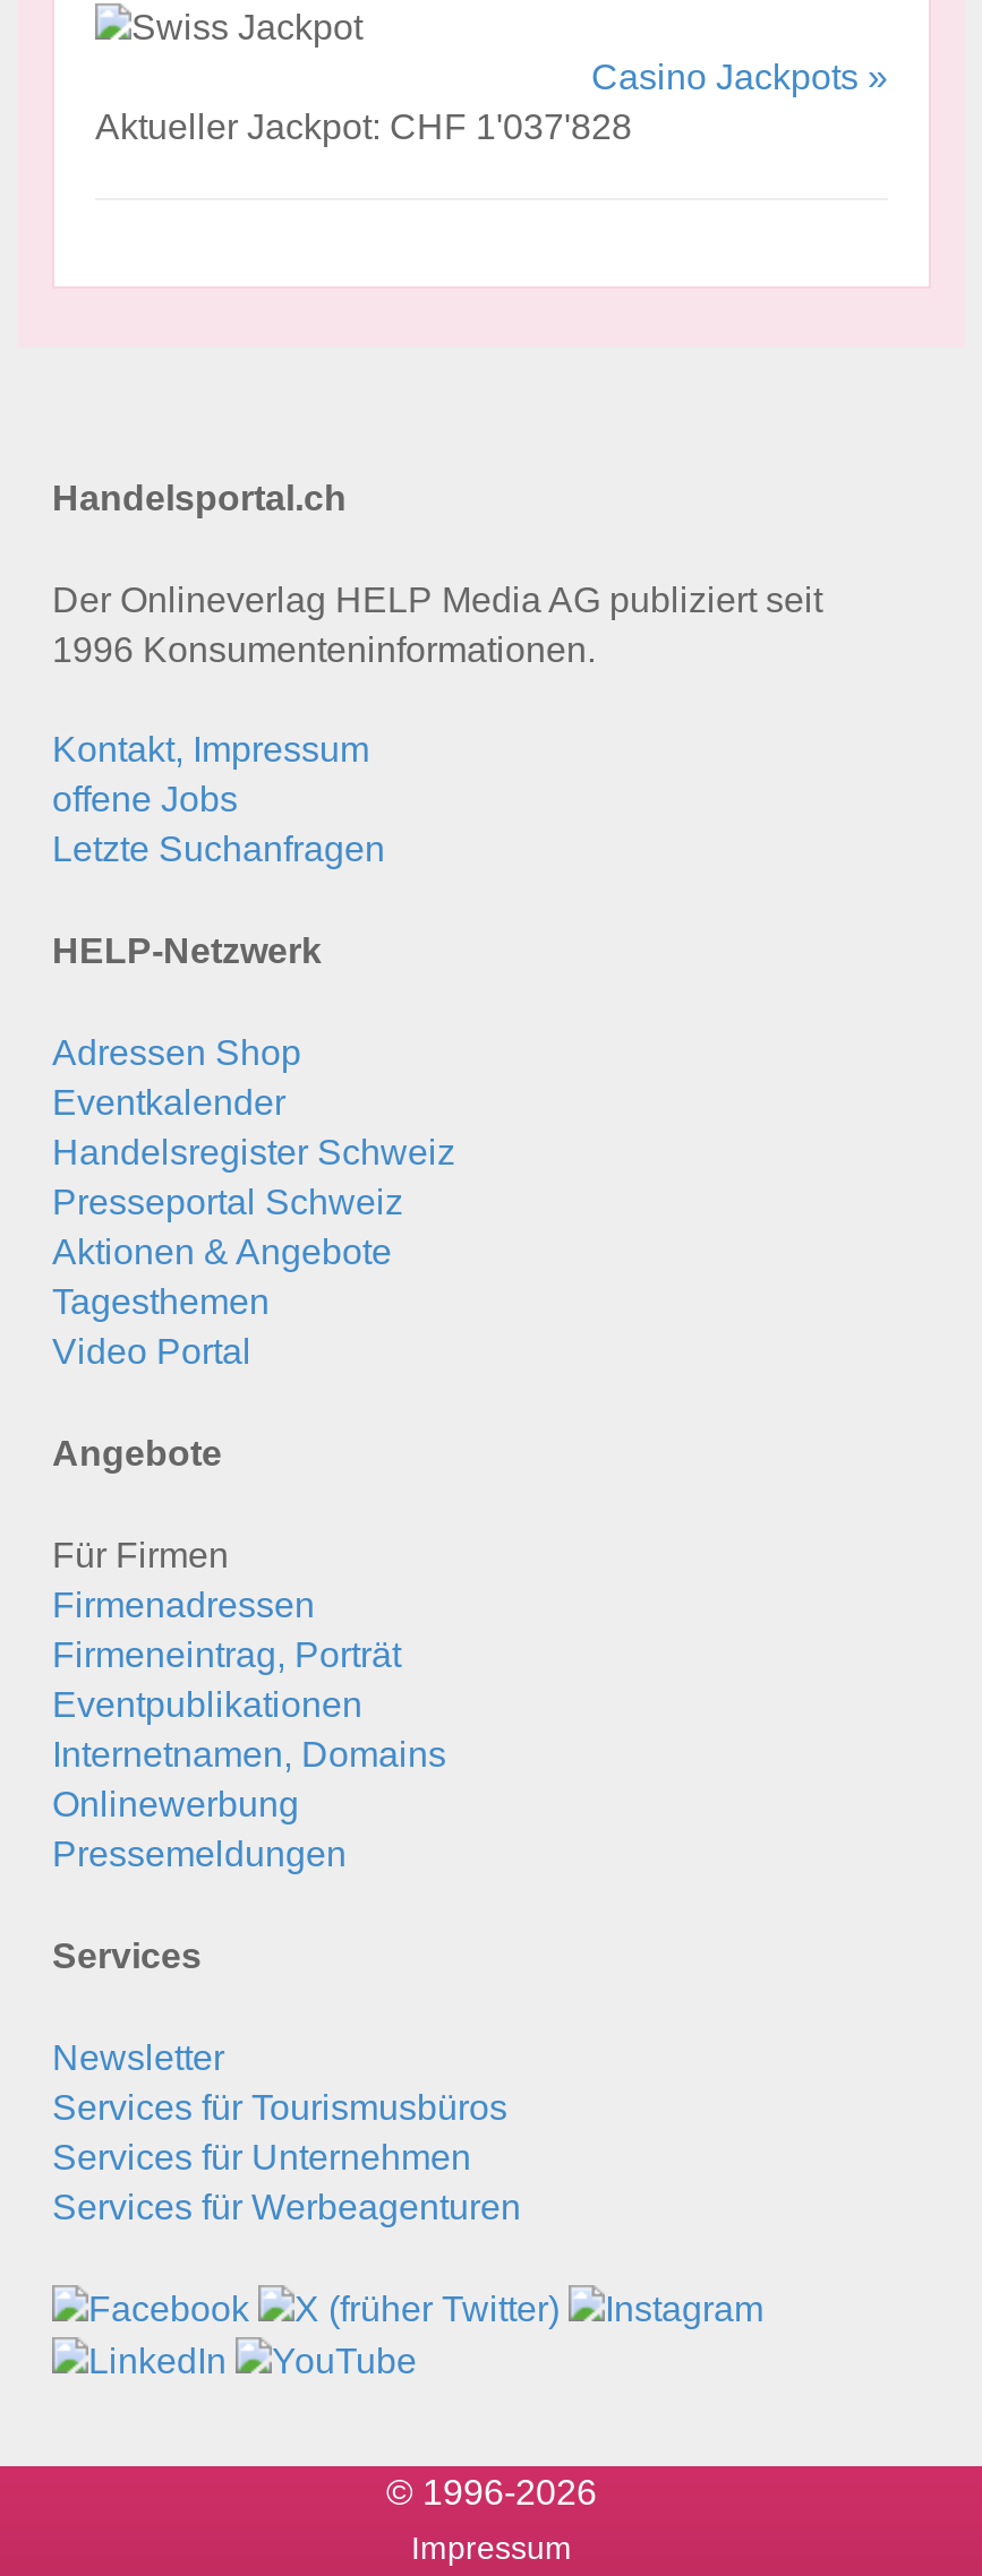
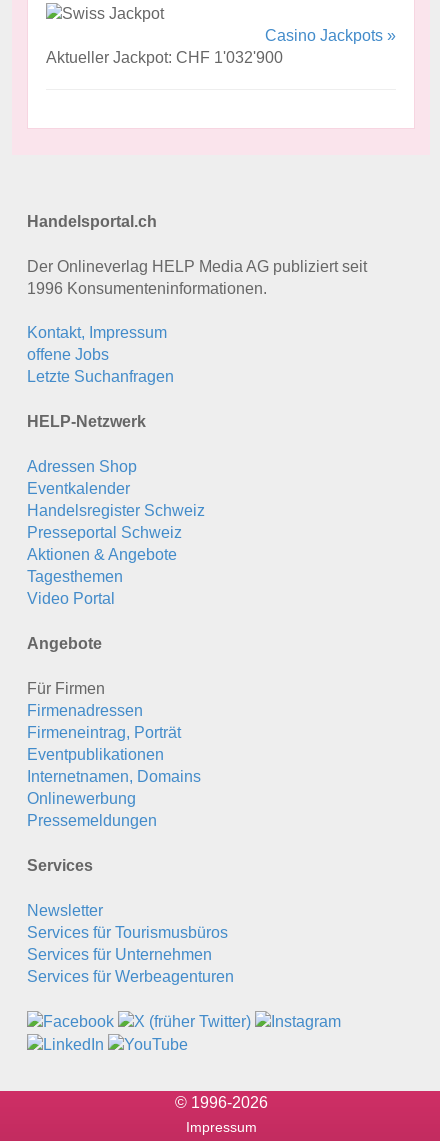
- Aktueller Jackpot: CHF 1'037'828
+ Aktueller Jackpot: CHF 1'032'900
